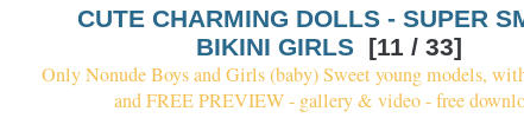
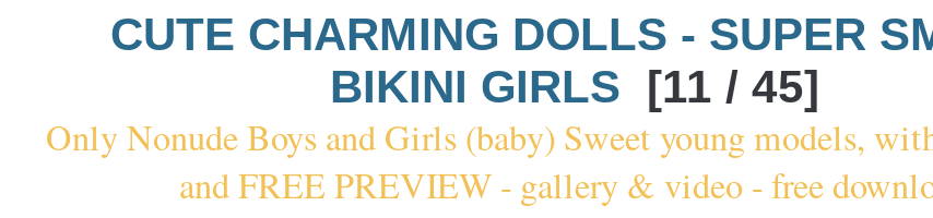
- BIKINI GIRLS [11 / 33]
+ BIKINI GIRLS [11 / 45]
